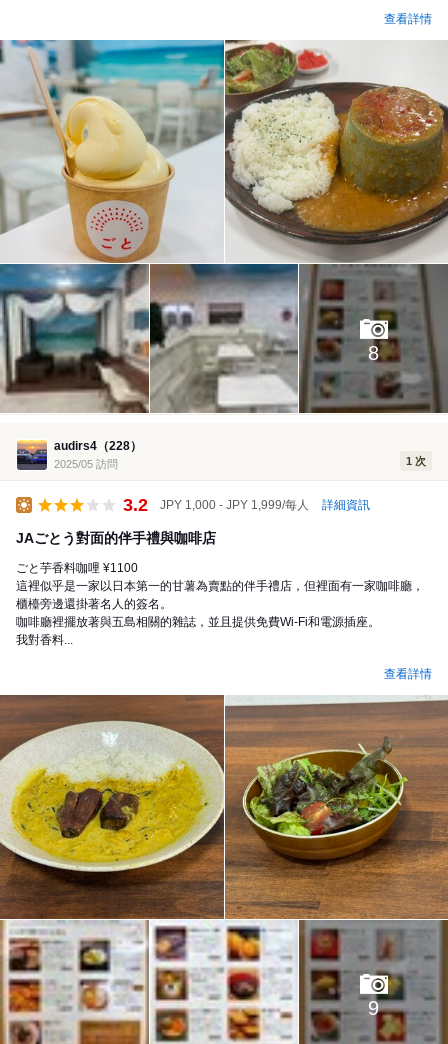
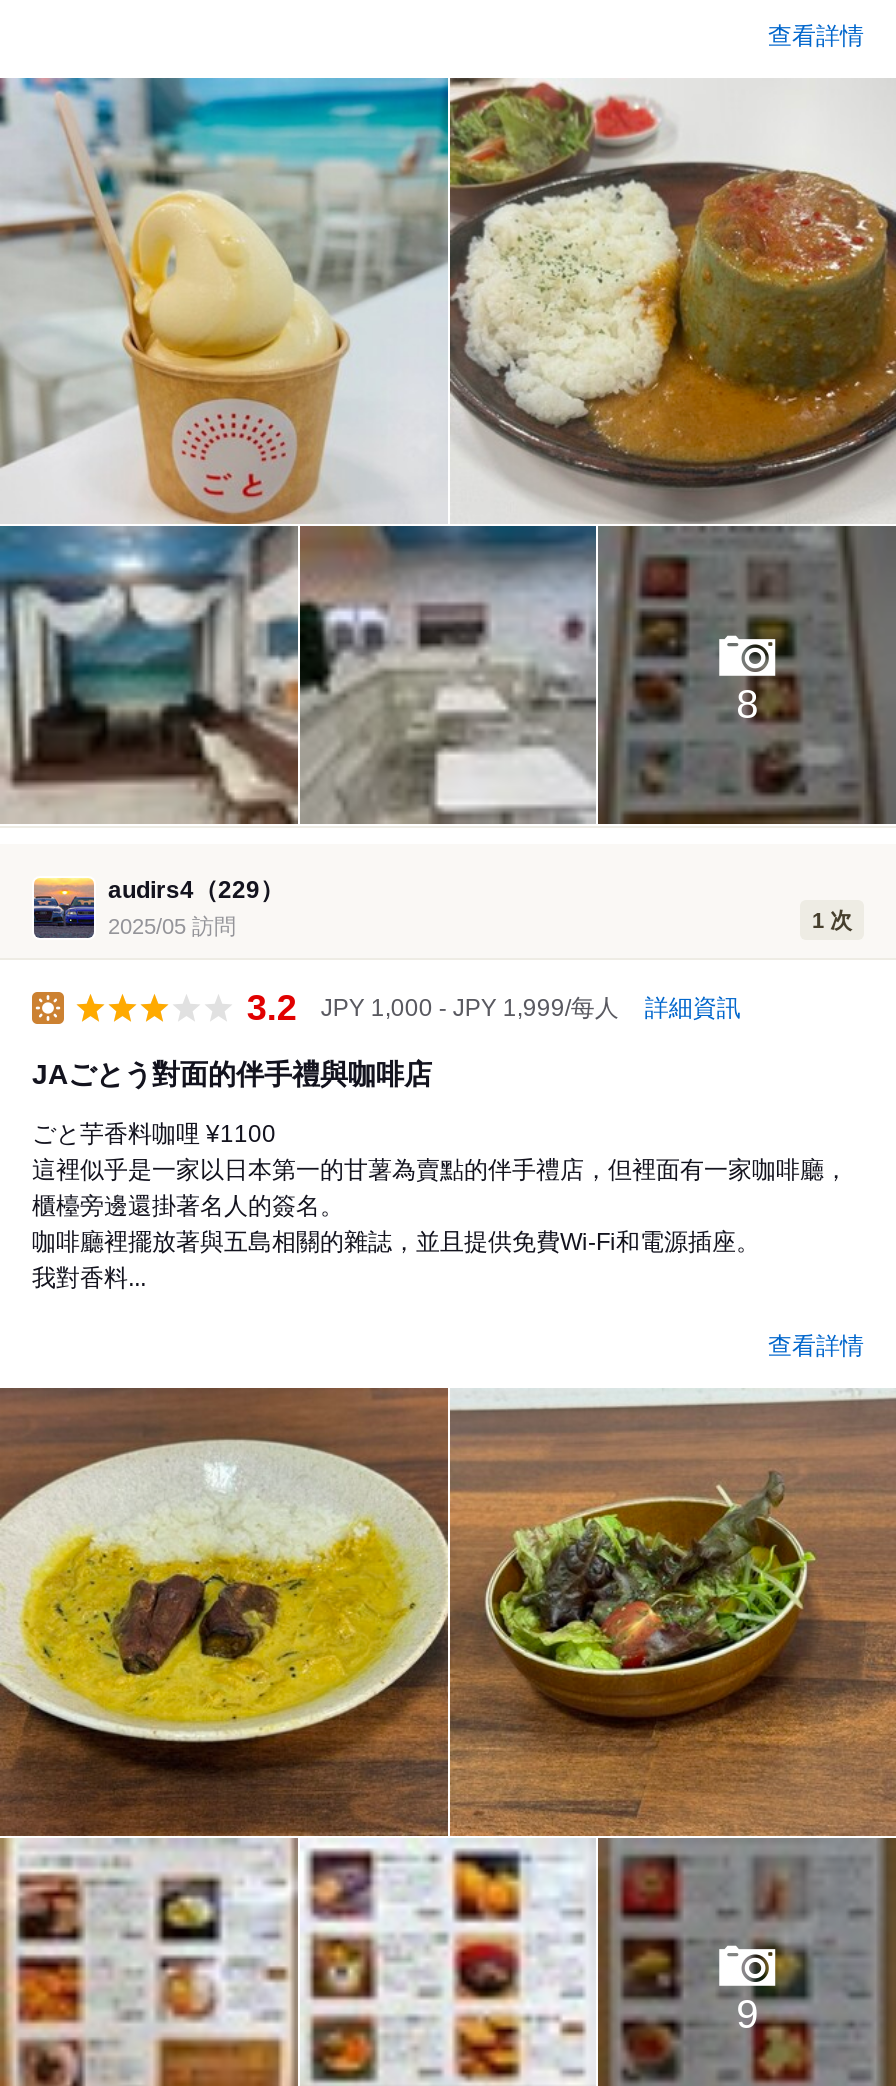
- audirs4（228）
+ audirs4（229）
